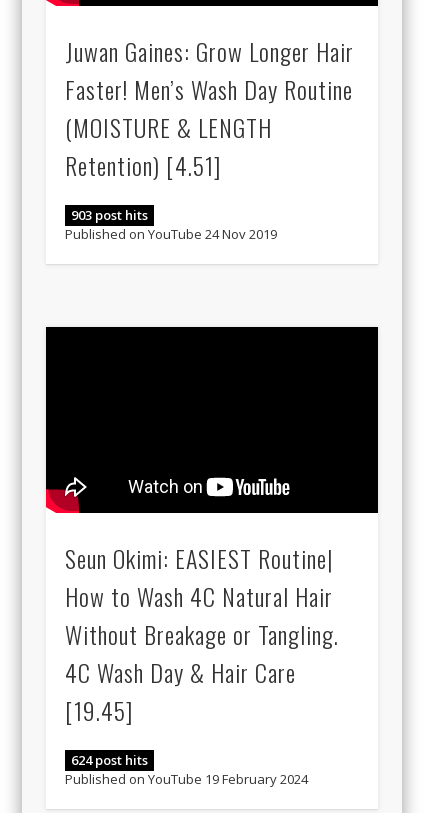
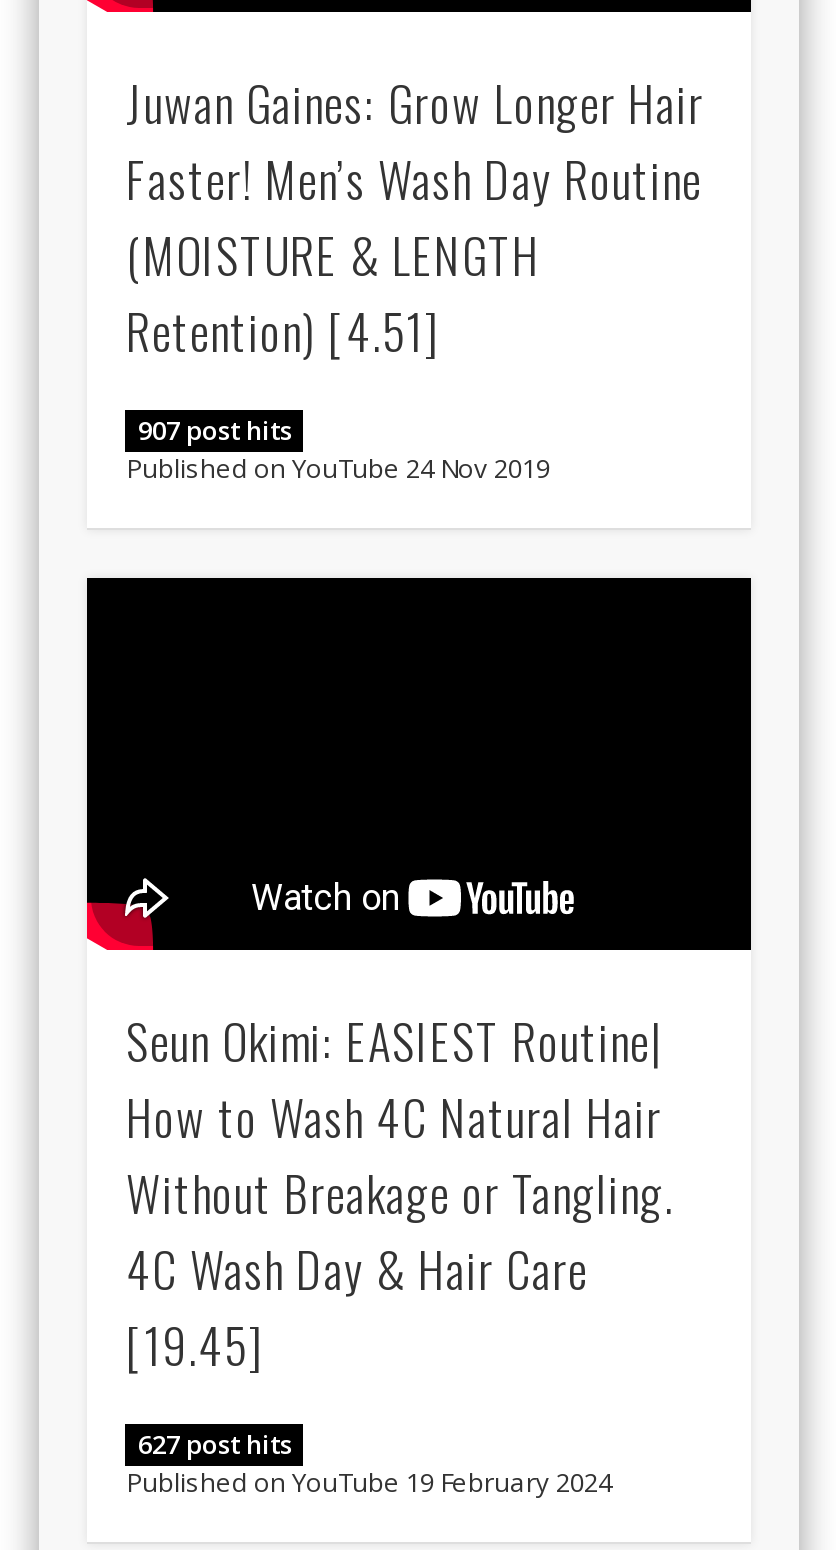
- 903 post hits
+ 907 post hits

- 624 post hits
+ 627 post hits
